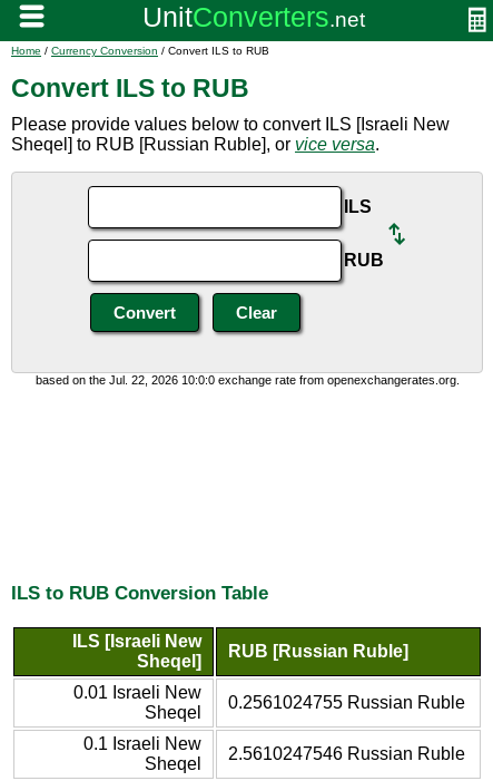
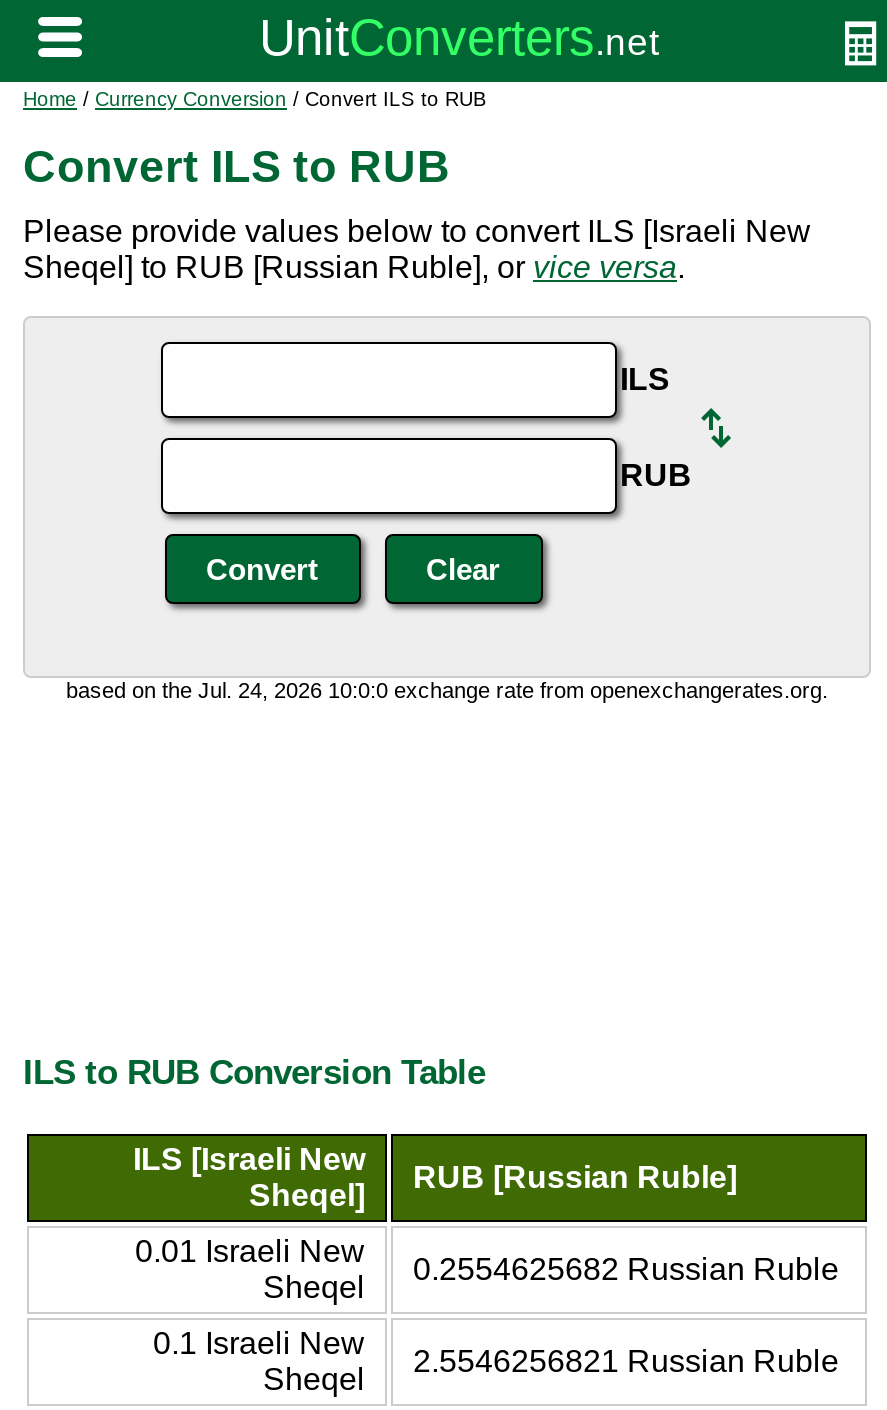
- based on the Jul. 22, 2026 10:0:0 exchange rate from openexchangerates.org.
+ based on the Jul. 24, 2026 10:0:0 exchange rate from openexchangerates.org.

- 0.2561024755 Russian Ruble
+ 0.2554625682 Russian Ruble

- 2.5610247546 Russian Ruble
+ 2.5546256821 Russian Ruble
